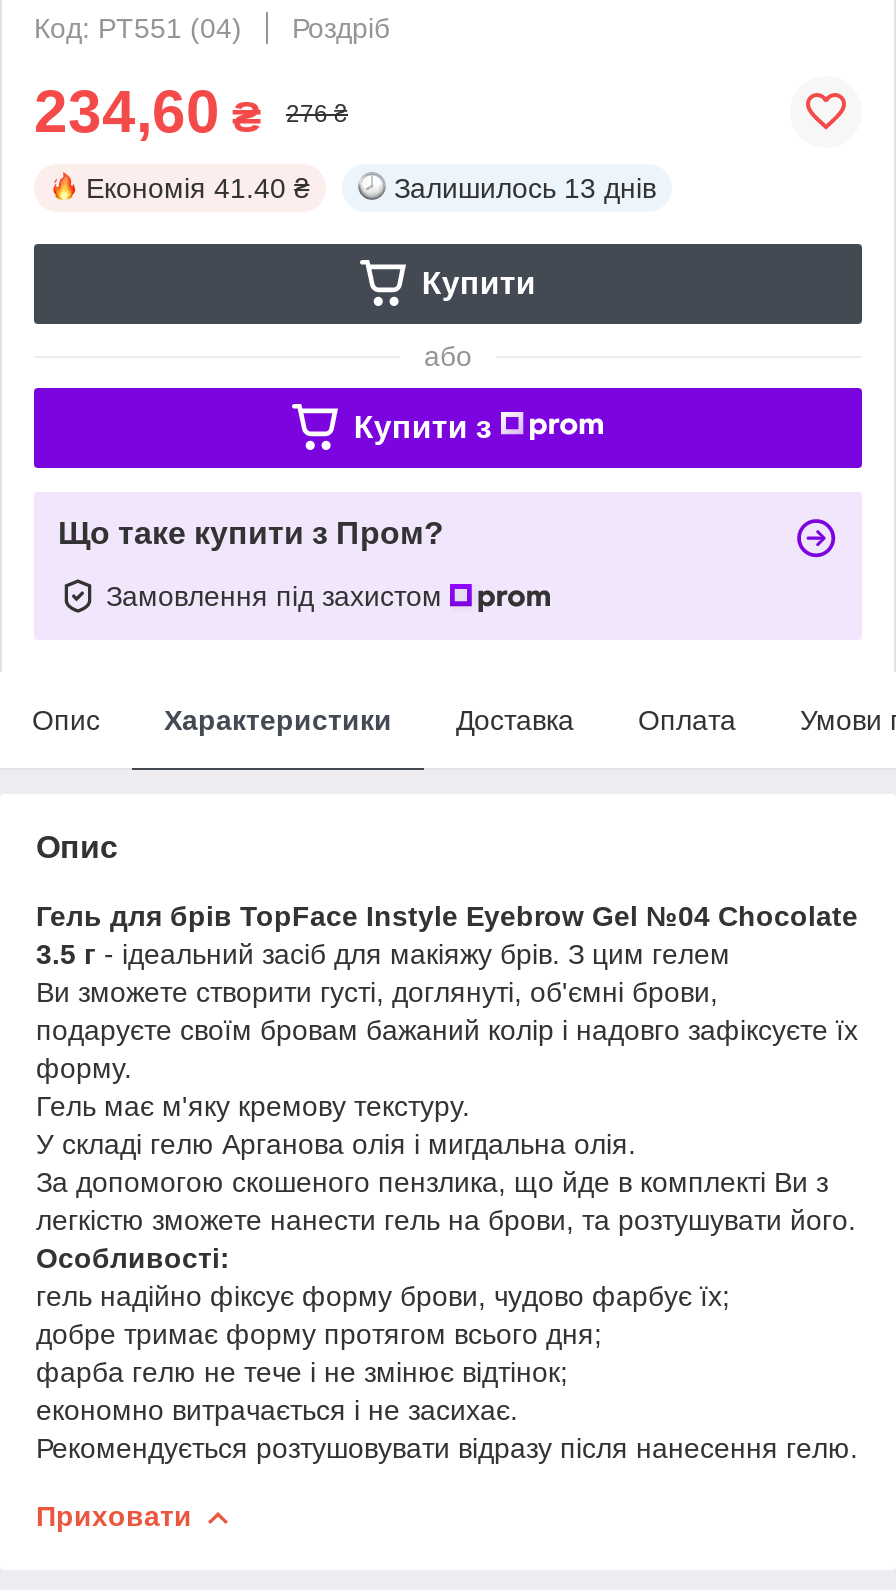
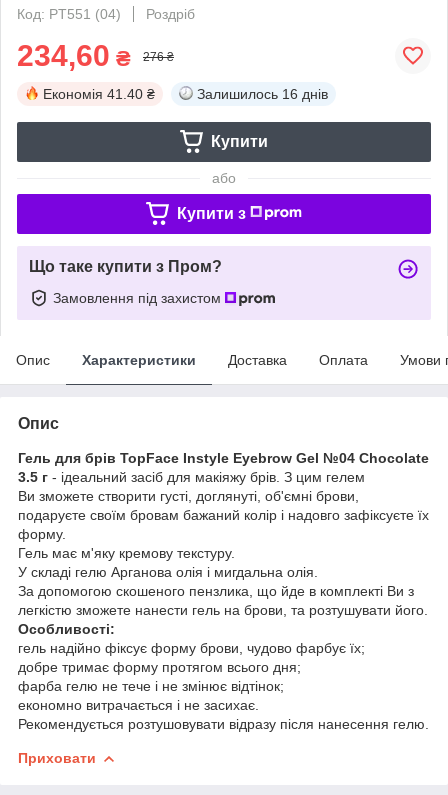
- Залишилось 13 днів
+ Залишилось 16 днів
